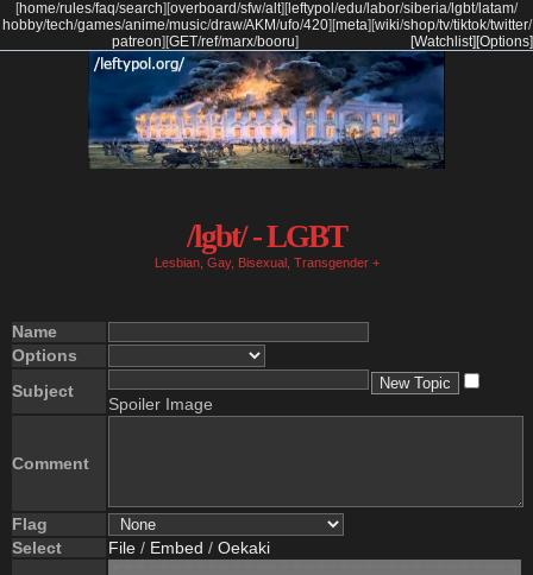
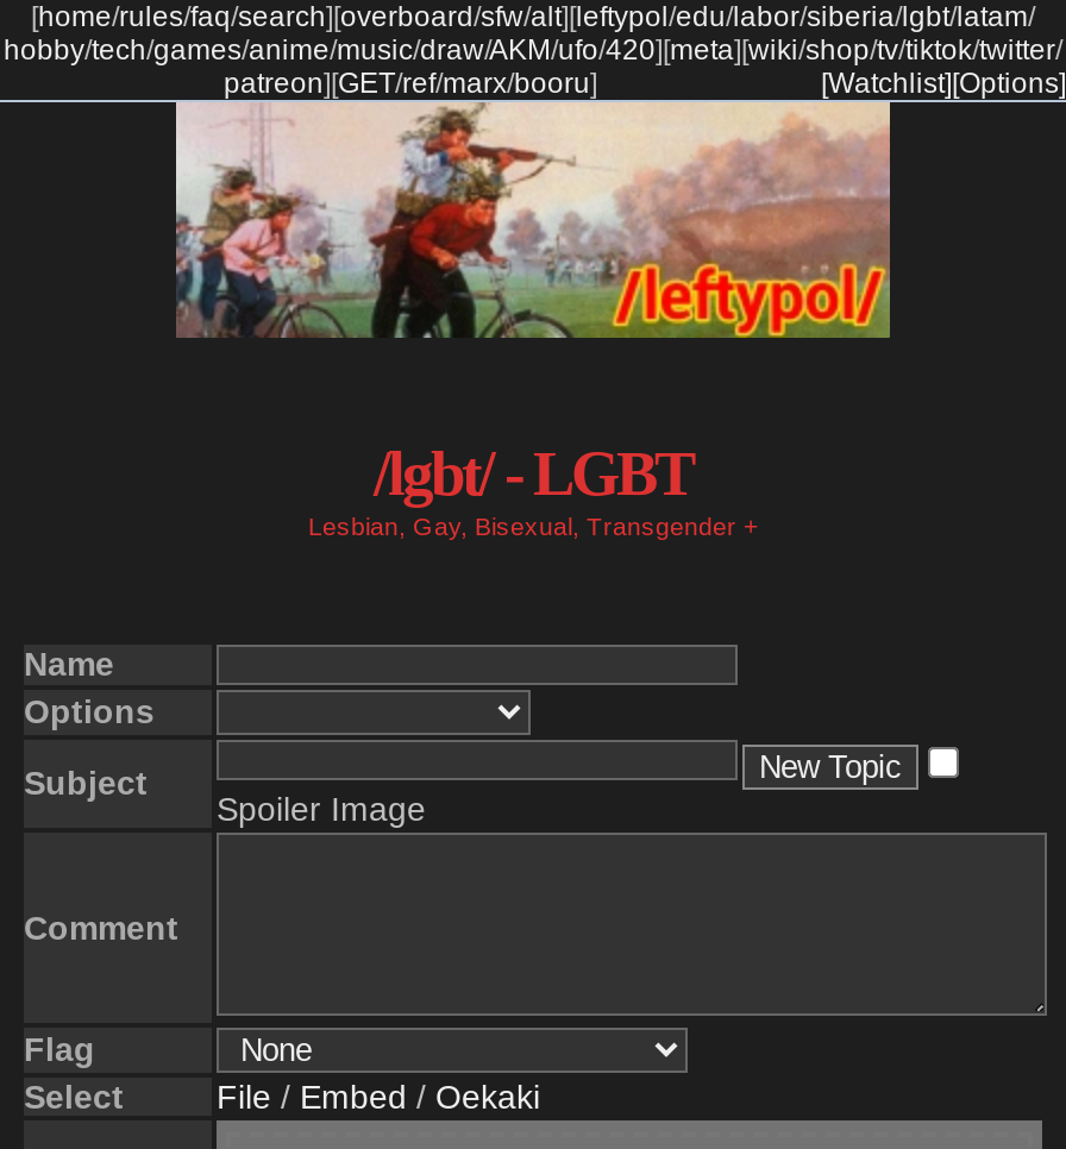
- [image]
+ [image]
